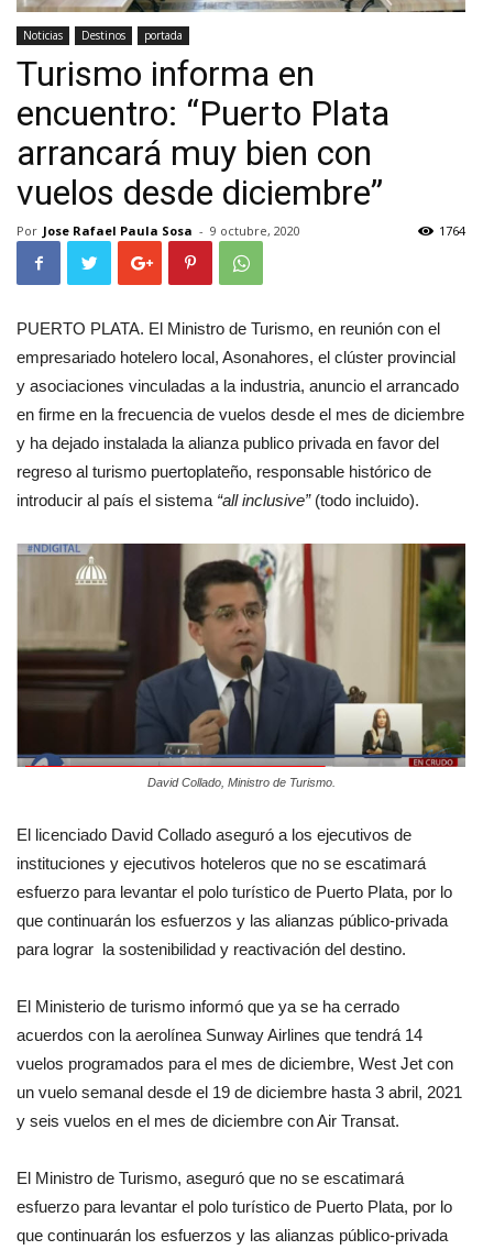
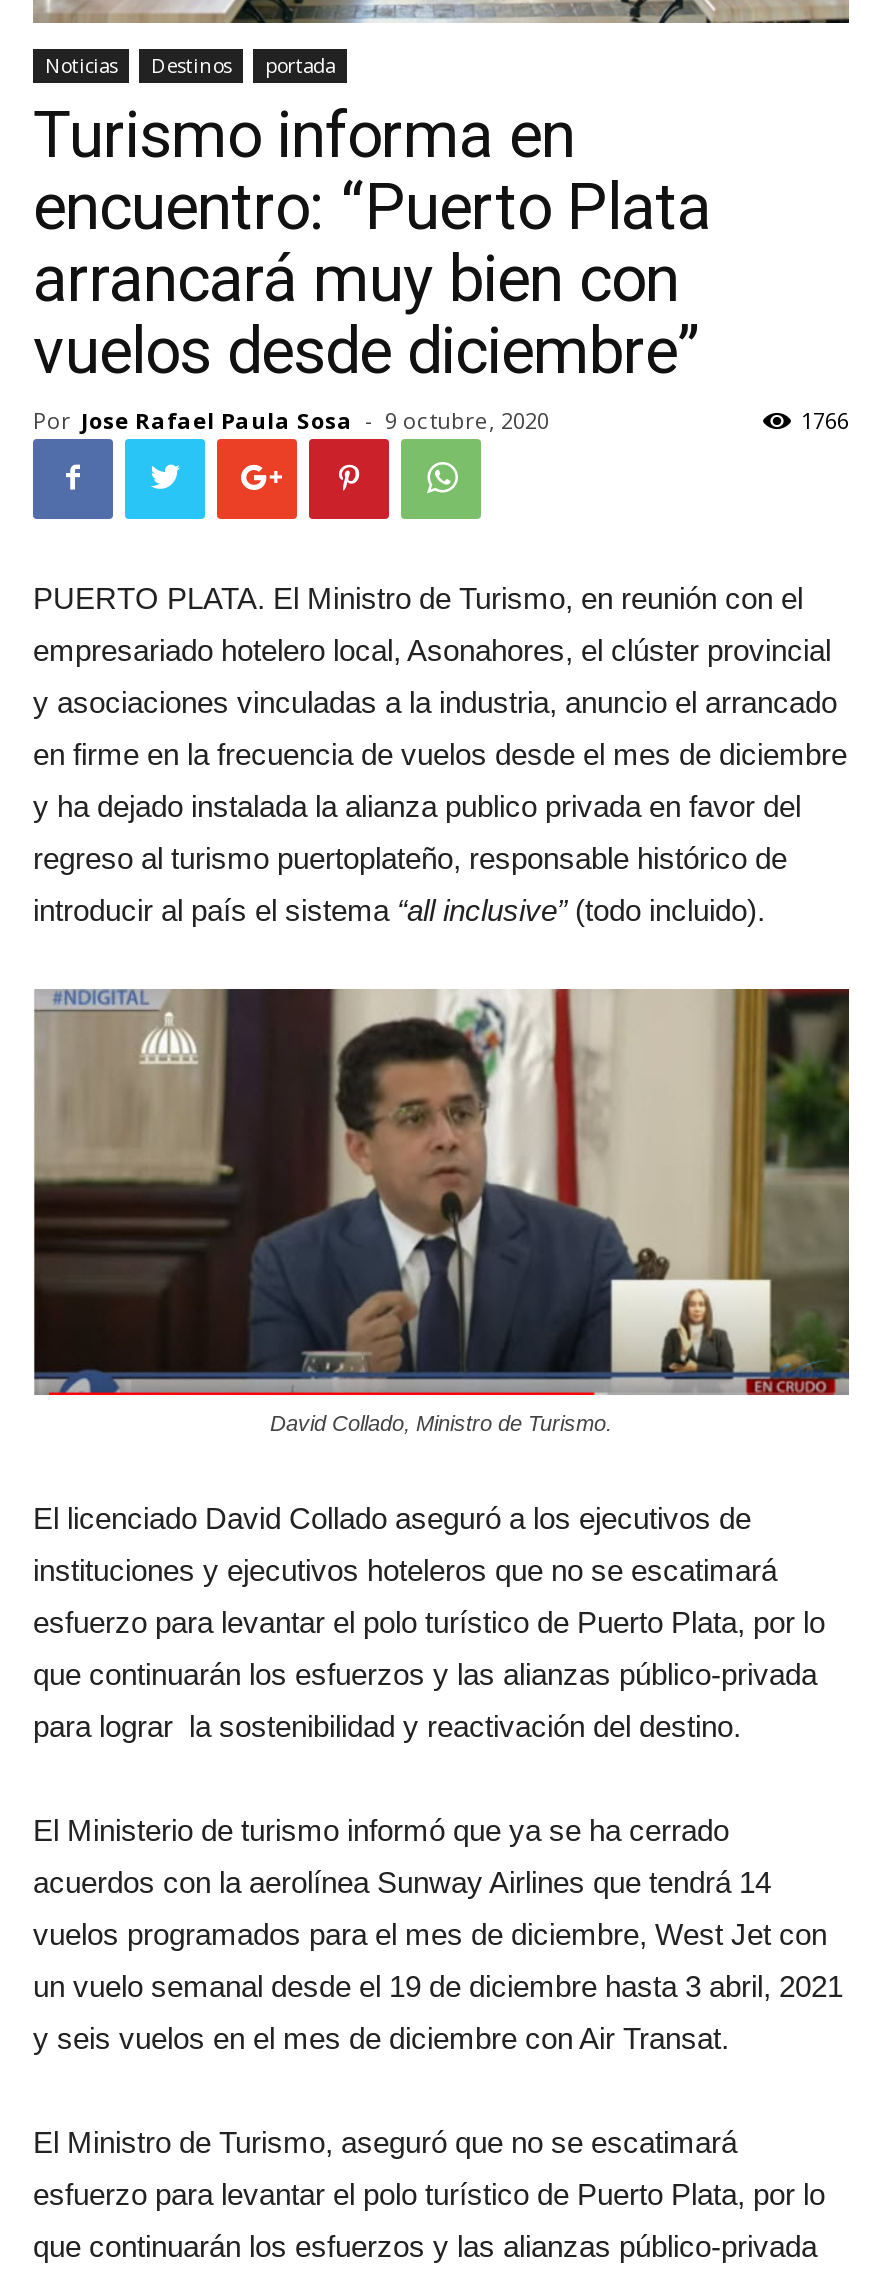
- 1764
+ 1766
